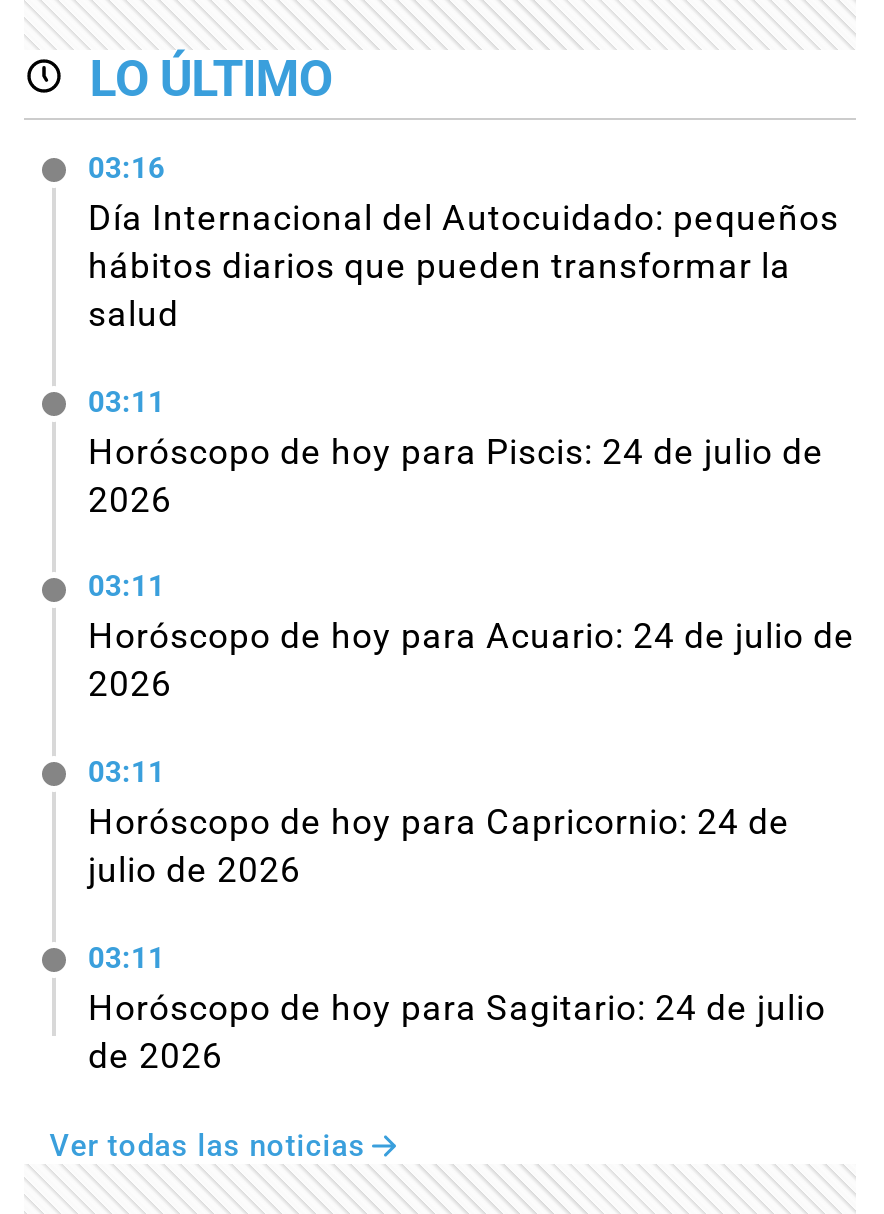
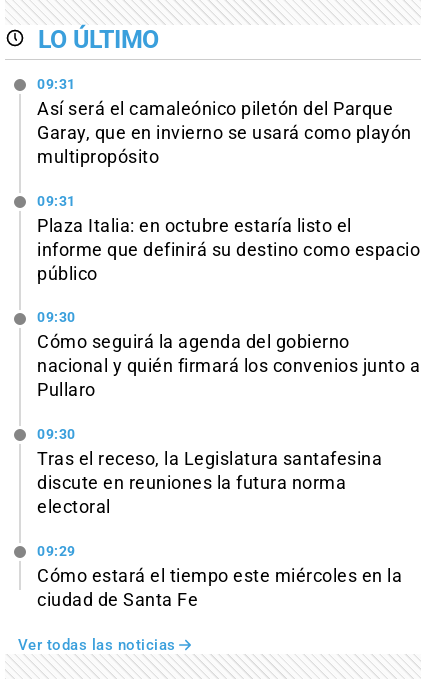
- 03:16
- Día Internacional del Autocuidado: pequeños
- hábitos diarios que pueden transformar la
- salud
+ 09:31
+ Así será el camaleónico piletón del Parque
+ Garay, que en invierno se usará como playón
+ multipropósito

- 03:11
- Horóscopo de hoy para Piscis: 24 de julio de
- 2026
+ 09:31
+ Plaza Italia: en octubre estaría listo el
+ informe que definirá su destino como espacio
+ público

- 03:11
- Horóscopo de hoy para Acuario: 24 de julio de
- 2026
+ 09:30
+ Cómo seguirá la agenda del gobierno
+ nacional y quién firmará los convenios junto a
+ Pullaro

- 03:11
- Horóscopo de hoy para Capricornio: 24 de
- julio de 2026
+ 09:30
+ Tras el receso, la Legislatura santafesina
+ discute en reuniones la futura norma
+ electoral

- 03:11
- Horóscopo de hoy para Sagitario: 24 de julio
- de 2026
+ 09:29
+ Cómo estará el tiempo este miércoles en la
+ ciudad de Santa Fe
